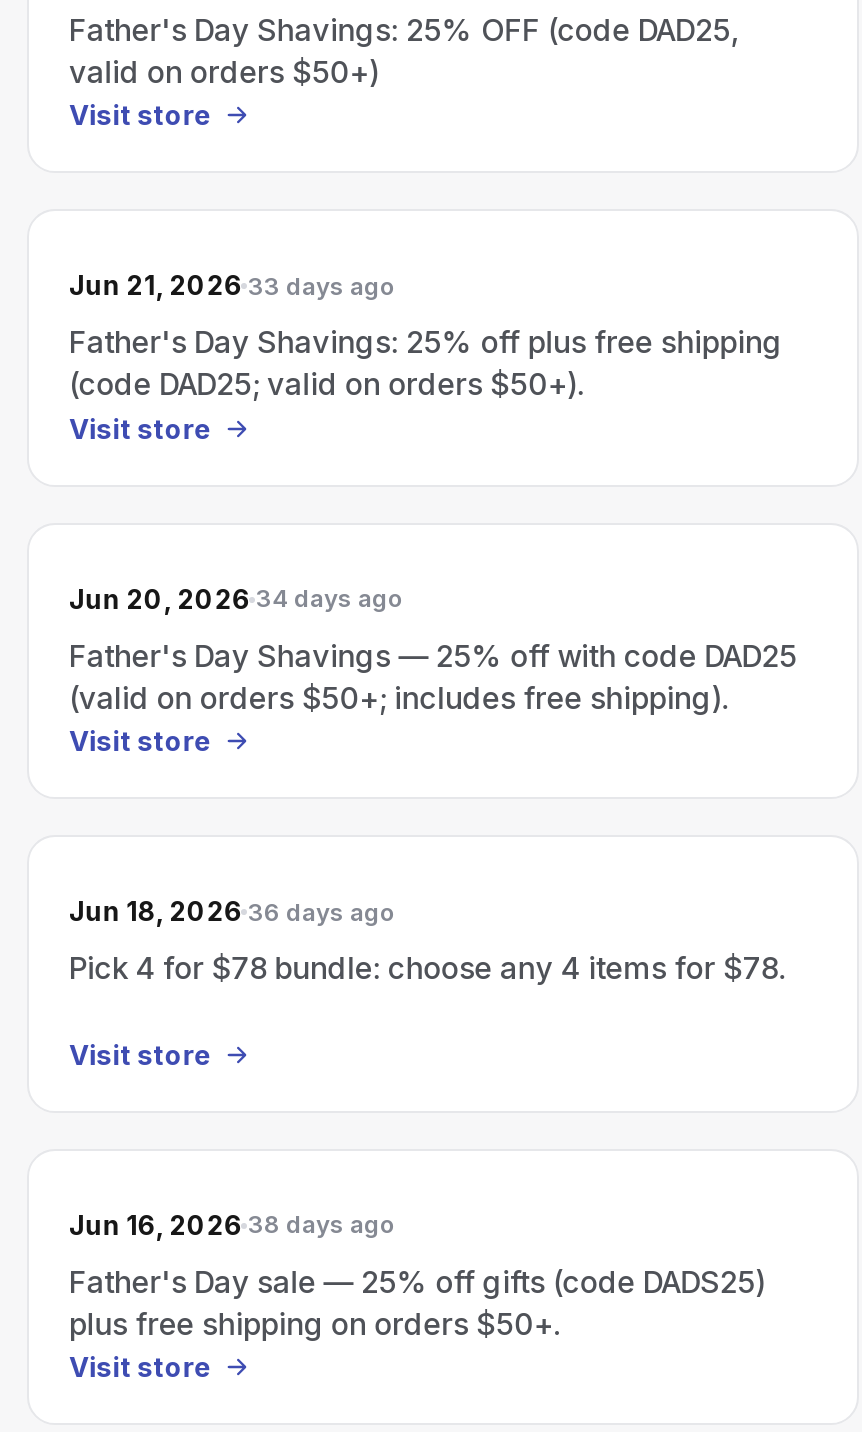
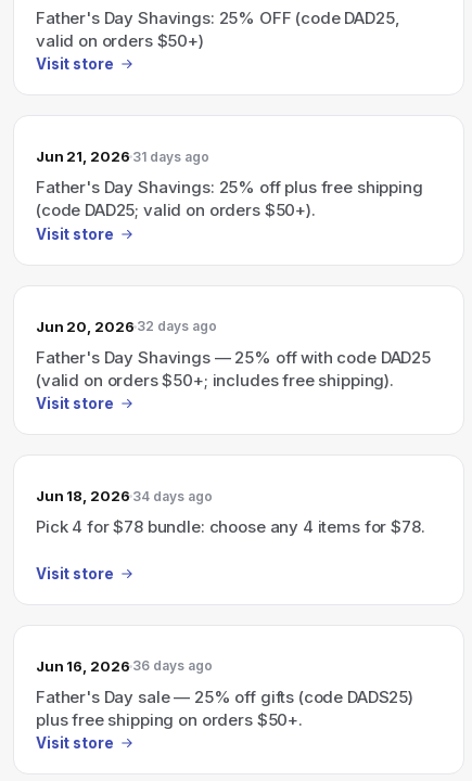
- Jun 21, 2026 33 days ago
+ Jun 21, 2026 31 days ago

- Jun 20, 2026 34 days ago
+ Jun 20, 2026 32 days ago

- Jun 18, 2026 36 days ago
+ Jun 18, 2026 34 days ago

- Jun 16, 2026 38 days ago
+ Jun 16, 2026 36 days ago
